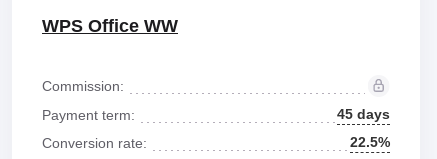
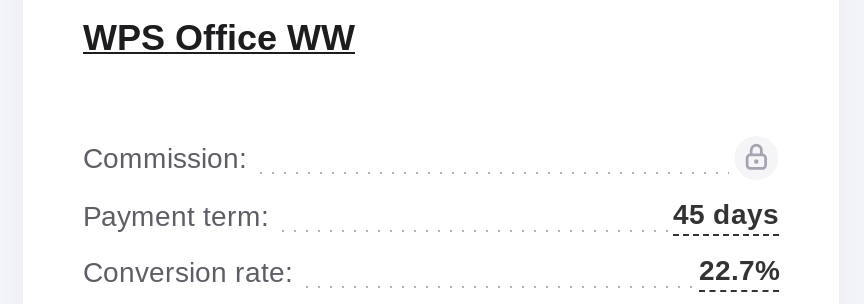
- 22.5%
+ 22.7%
